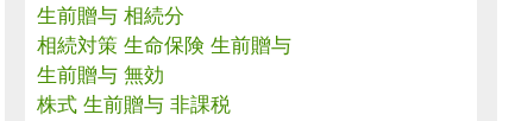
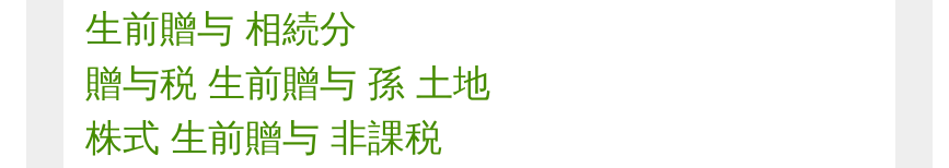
- 相続対策 生命保険 生前贈与
- 生前贈与 無効
+ 贈与税 生前贈与 孫 土地
